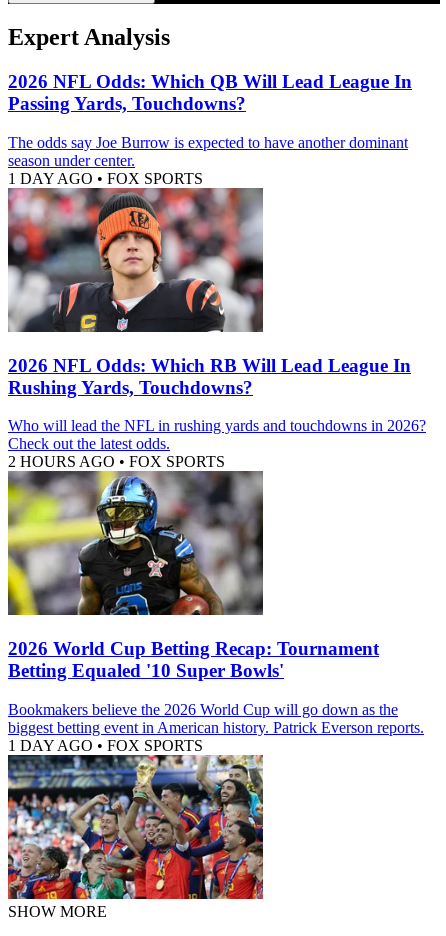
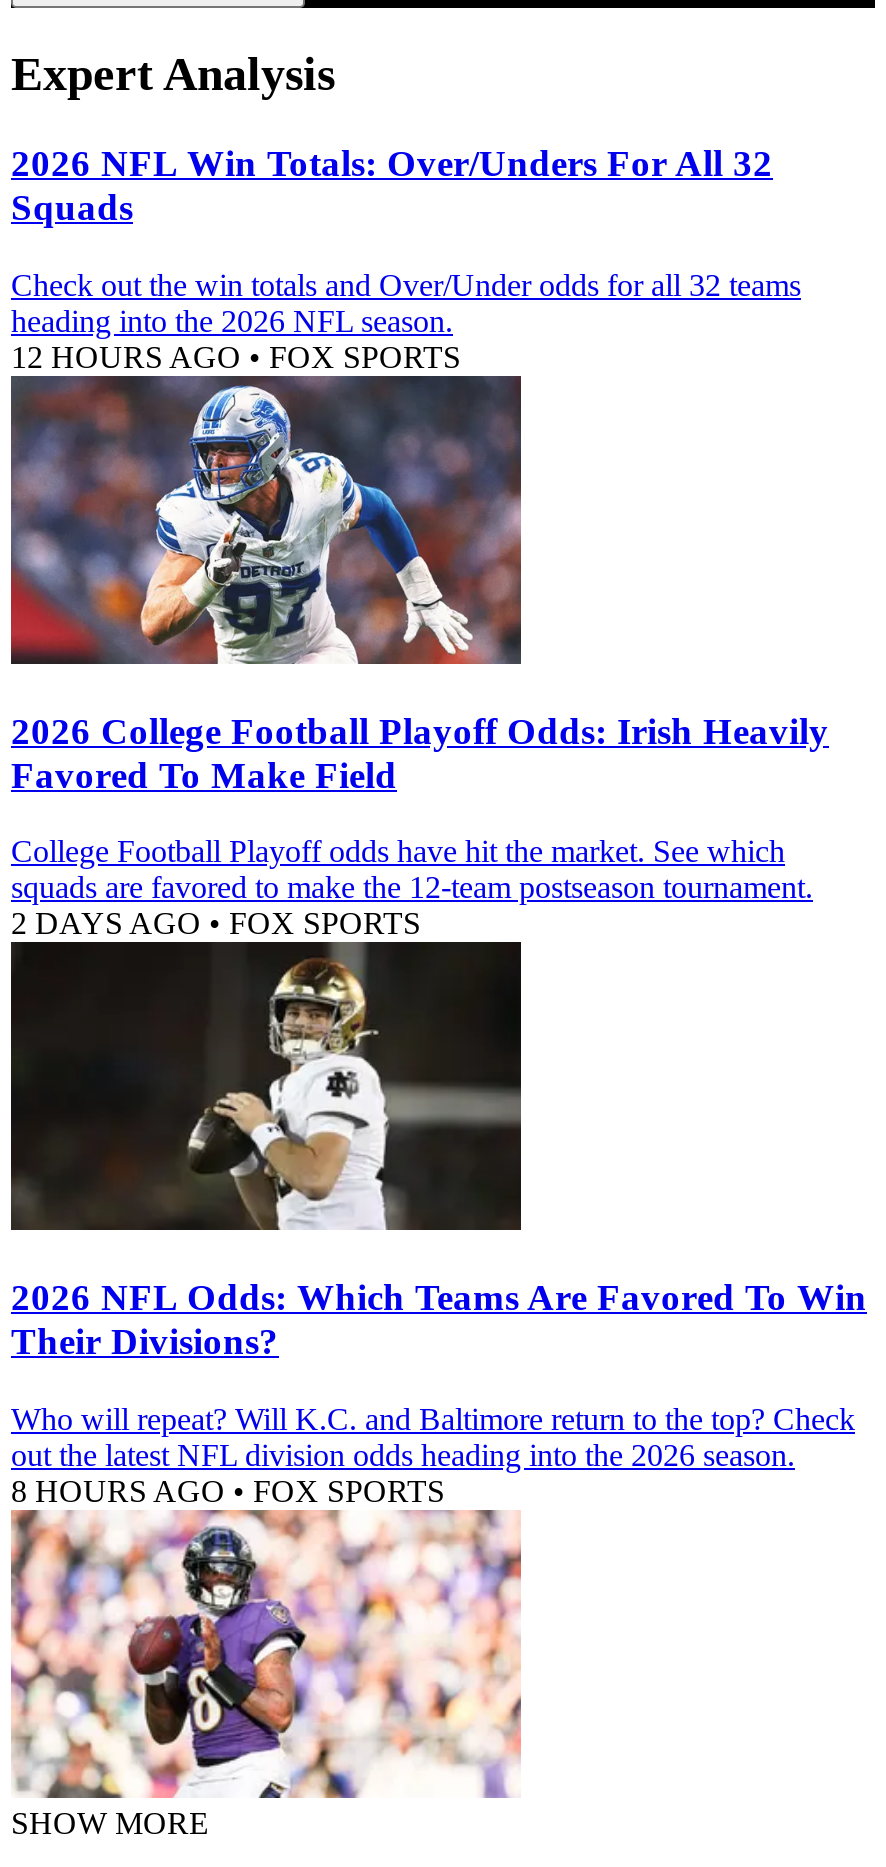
- 2026 NFL Odds: Which QB Will Lead League In
- Passing Yards, Touchdowns?
+ 2026 NFL Win Totals: Over/Unders For All 32
+ Squads

- The odds say Joe Burrow is expected to have another dominant
- season under center.
- 1 DAY AGO • FOX SPORTS
+ Check out the win totals and Over/Under odds for all 32 teams
+ heading into the 2026 NFL season.
+ 12 HOURS AGO • FOX SPORTS

- [image]
- 2026 NFL Odds: Which RB Will Lead League In
- Rushing Yards, Touchdowns?
+ [image]
+ 2026 College Football Playoff Odds: Irish Heavily
+ Favored To Make Field

- Who will lead the NFL in rushing yards and touchdowns in 2026?
- Check out the latest odds.
- 2 HOURS AGO • FOX SPORTS
+ College Football Playoff odds have hit the market. See which
+ squads are favored to make the 12-team postseason tournament.
+ 2 DAYS AGO • FOX SPORTS

- [image]
- 2026 World Cup Betting Recap: Tournament
- Betting Equaled '10 Super Bowls'
+ [image]
+ 2026 NFL Odds: Which Teams Are Favored To Win
+ Their Divisions?

- Bookmakers believe the 2026 World Cup will go down as the
- biggest betting event in American history. Patrick Everson reports.
- 1 DAY AGO • FOX SPORTS
+ Who will repeat? Will K.C. and Baltimore return to the top? Check
+ out the latest NFL division odds heading into the 2026 season.
+ 8 HOURS AGO • FOX SPORTS

- [image]
+ [image]
